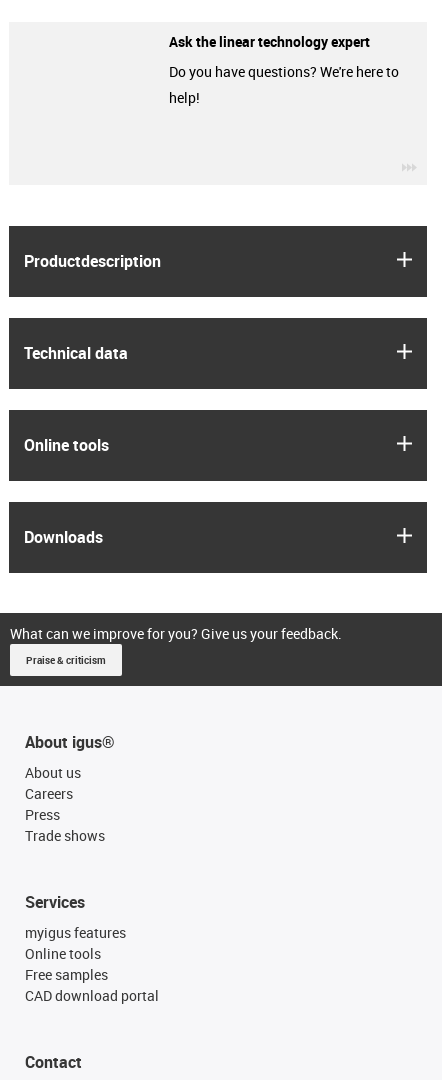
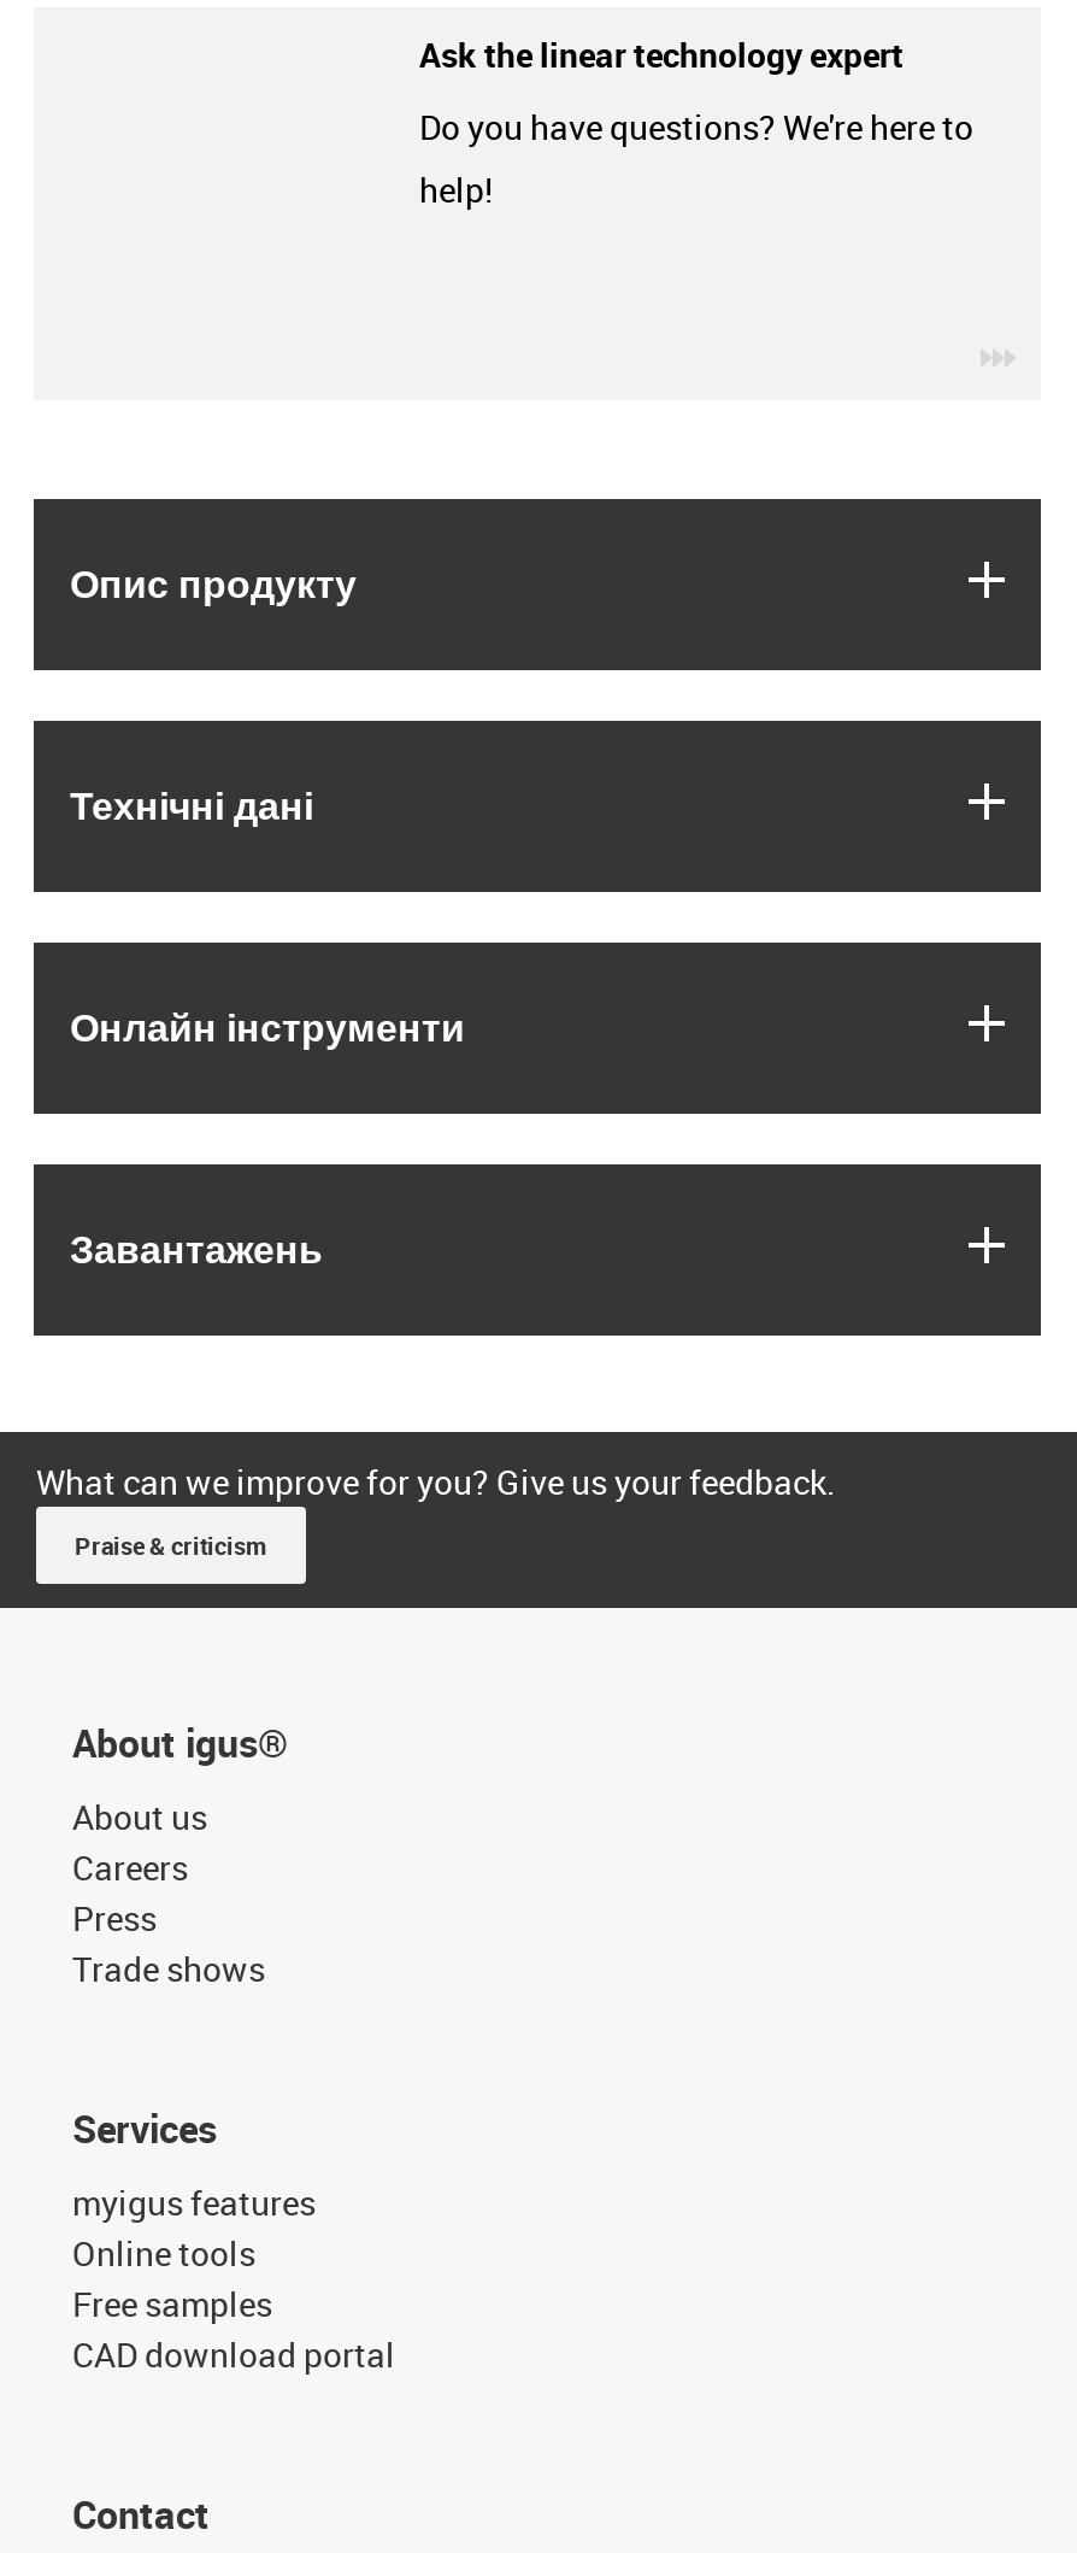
- Productdescription
+ Опис продукту

- Technical data
+ Технічні дані

- Online tools
+ Онлайн інструменти

- Downloads
+ Завантажень
